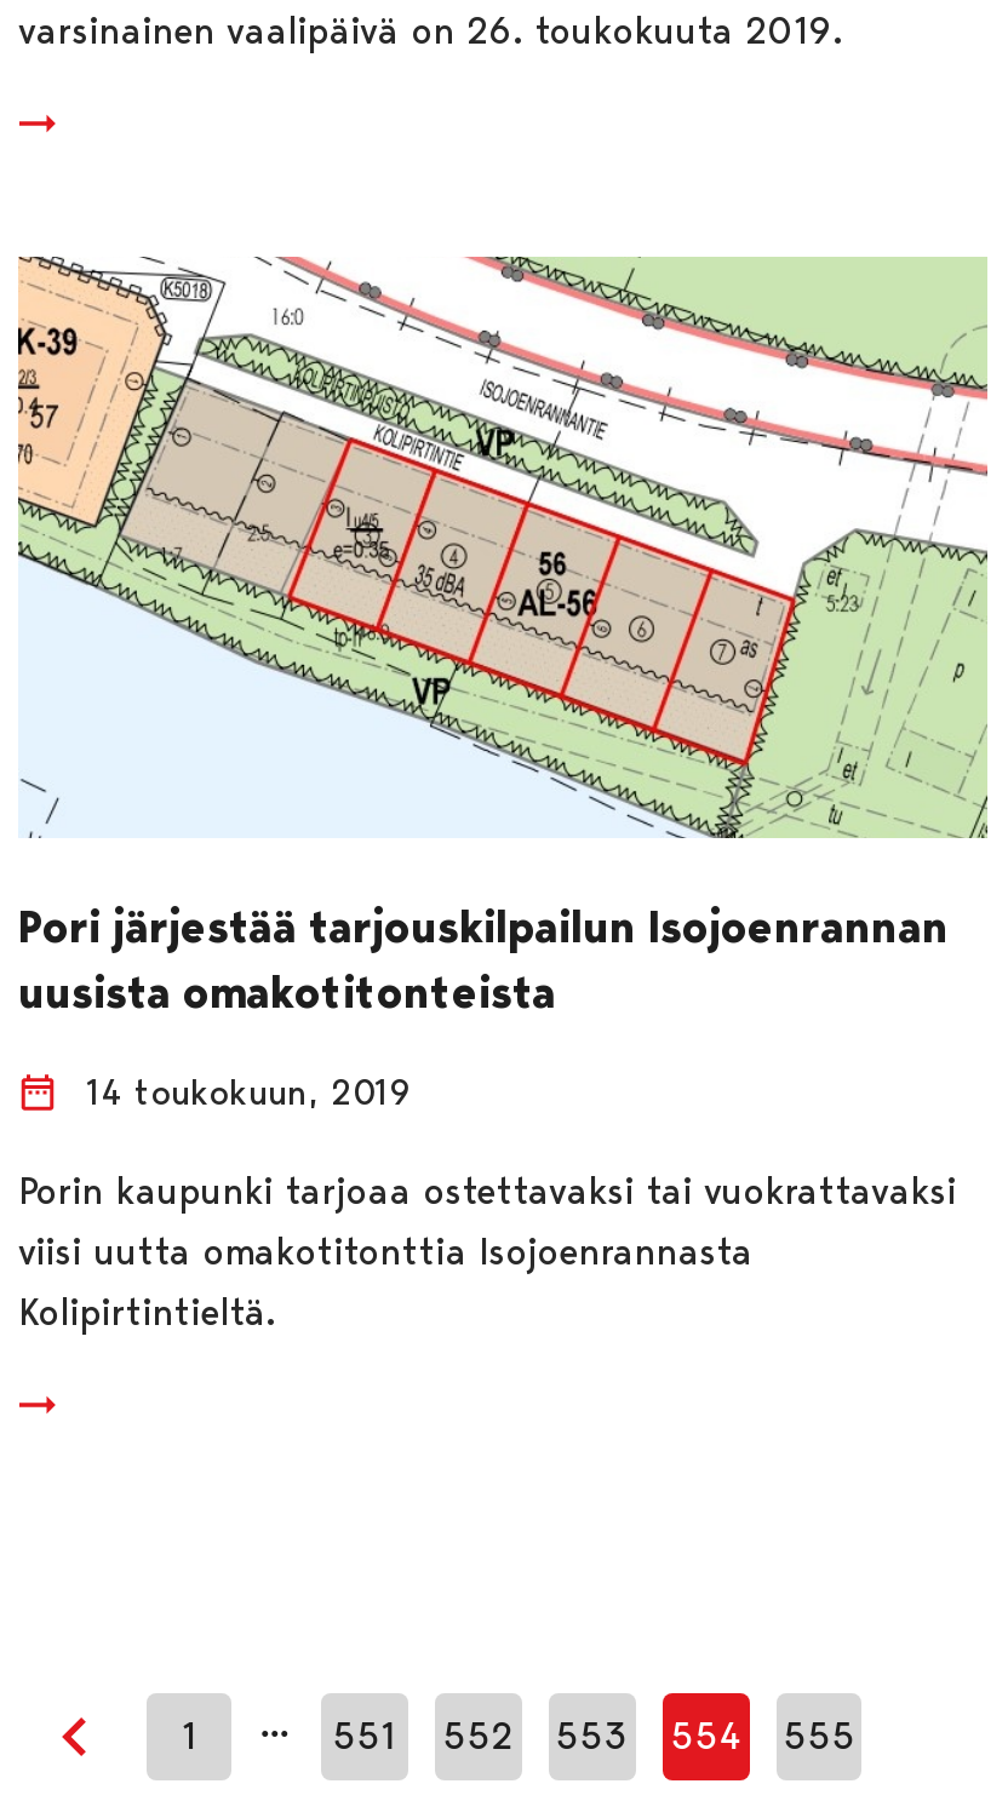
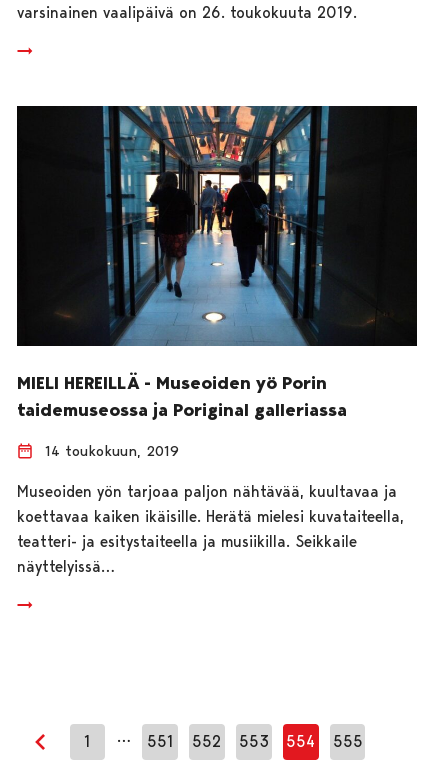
- [image]
- Pori järjestää tarjouskilpailun Isojoenrannan
- uusista omakotitonteista
+ [image]
+ MIELI HEREILLÄ - Museoiden yö Porin
+ taidemuseossa ja Poriginal galleriassa

- Porin kaupunki tarjoaa ostettavaksi tai vuokrattavaksi
- viisi uutta omakotitonttia Isojoenrannasta
- Kolipirtintieltä.
+ Museoiden yön tarjoaa paljon nähtävää, kuultavaa ja
+ koettavaa kaiken ikäisille. Herätä mielesi kuvataiteella,
+ teatteri- ja esitystaiteella ja musiikilla. Seikkaile
+ näyttelyissä…
